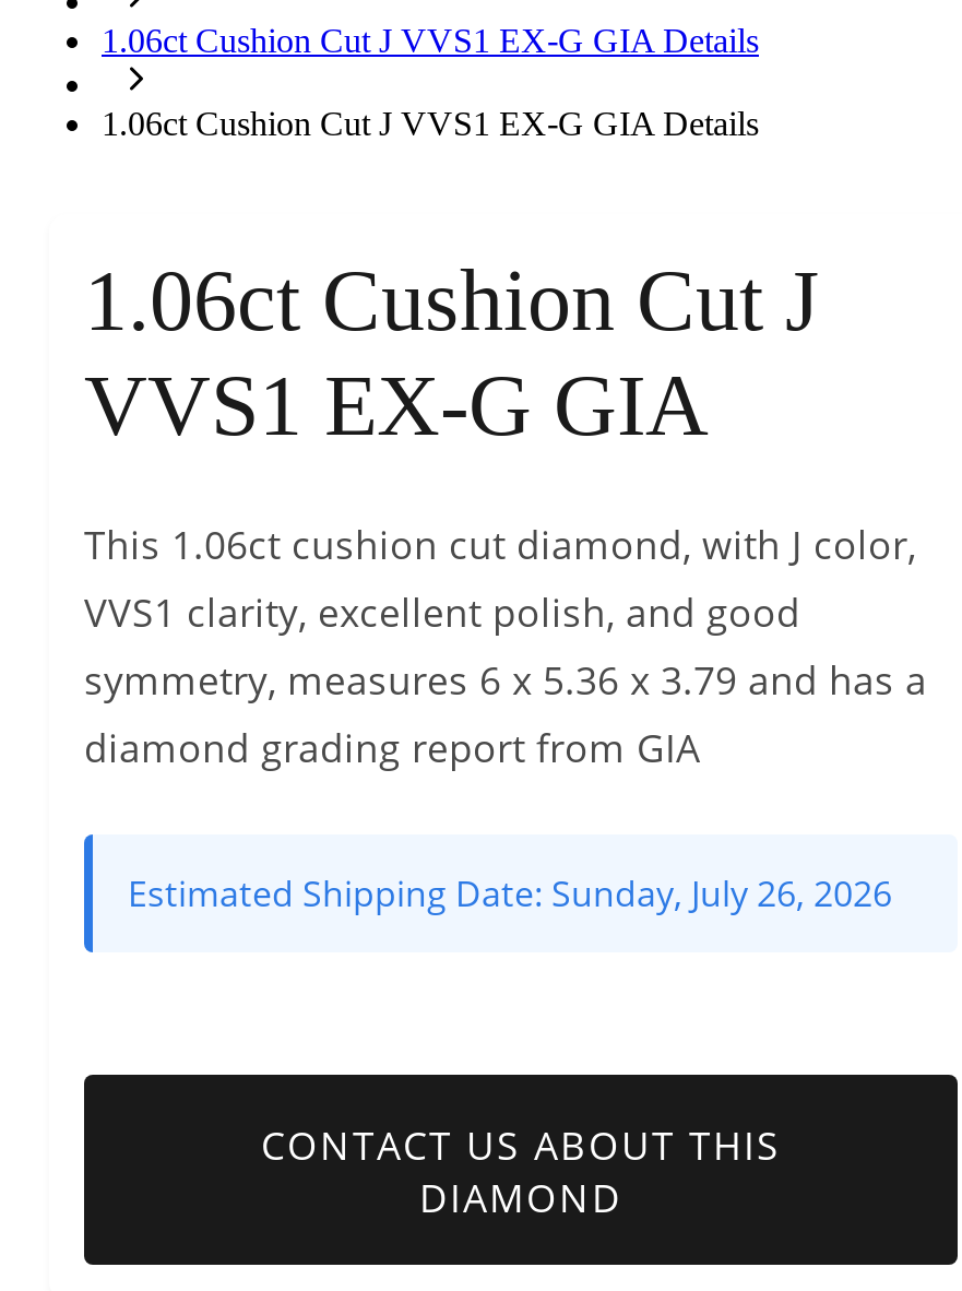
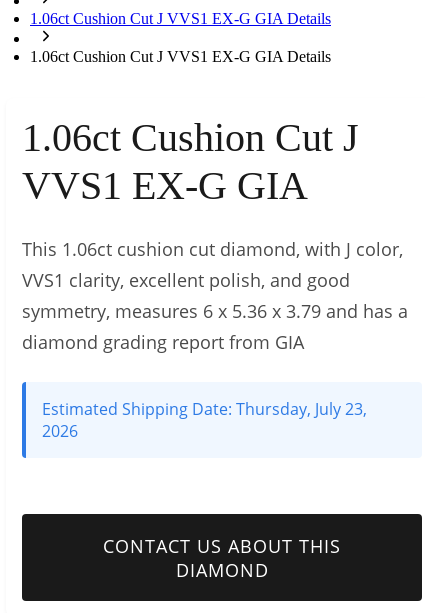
- Estimated Shipping Date: Sunday, July 26, 2026
+ Estimated Shipping Date: Thursday, July 23,
+ 2026
